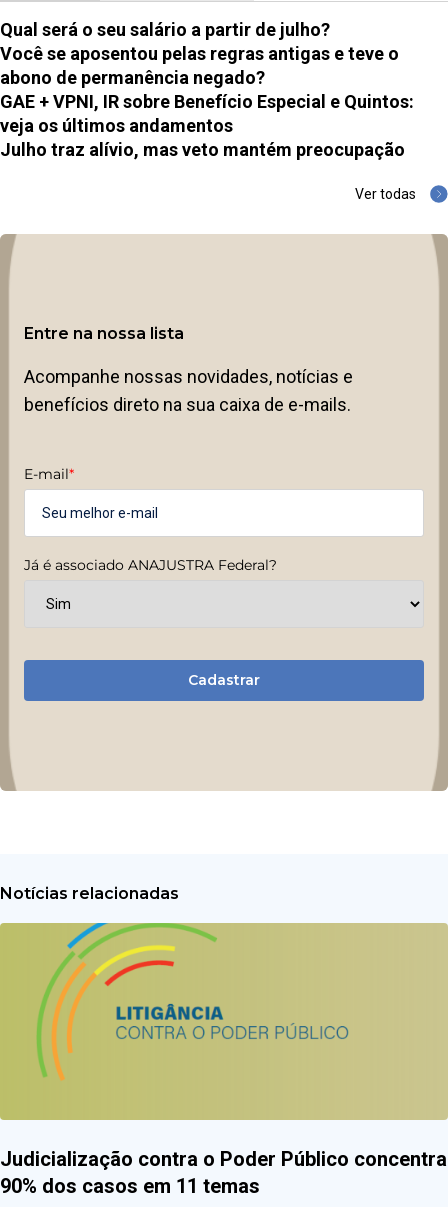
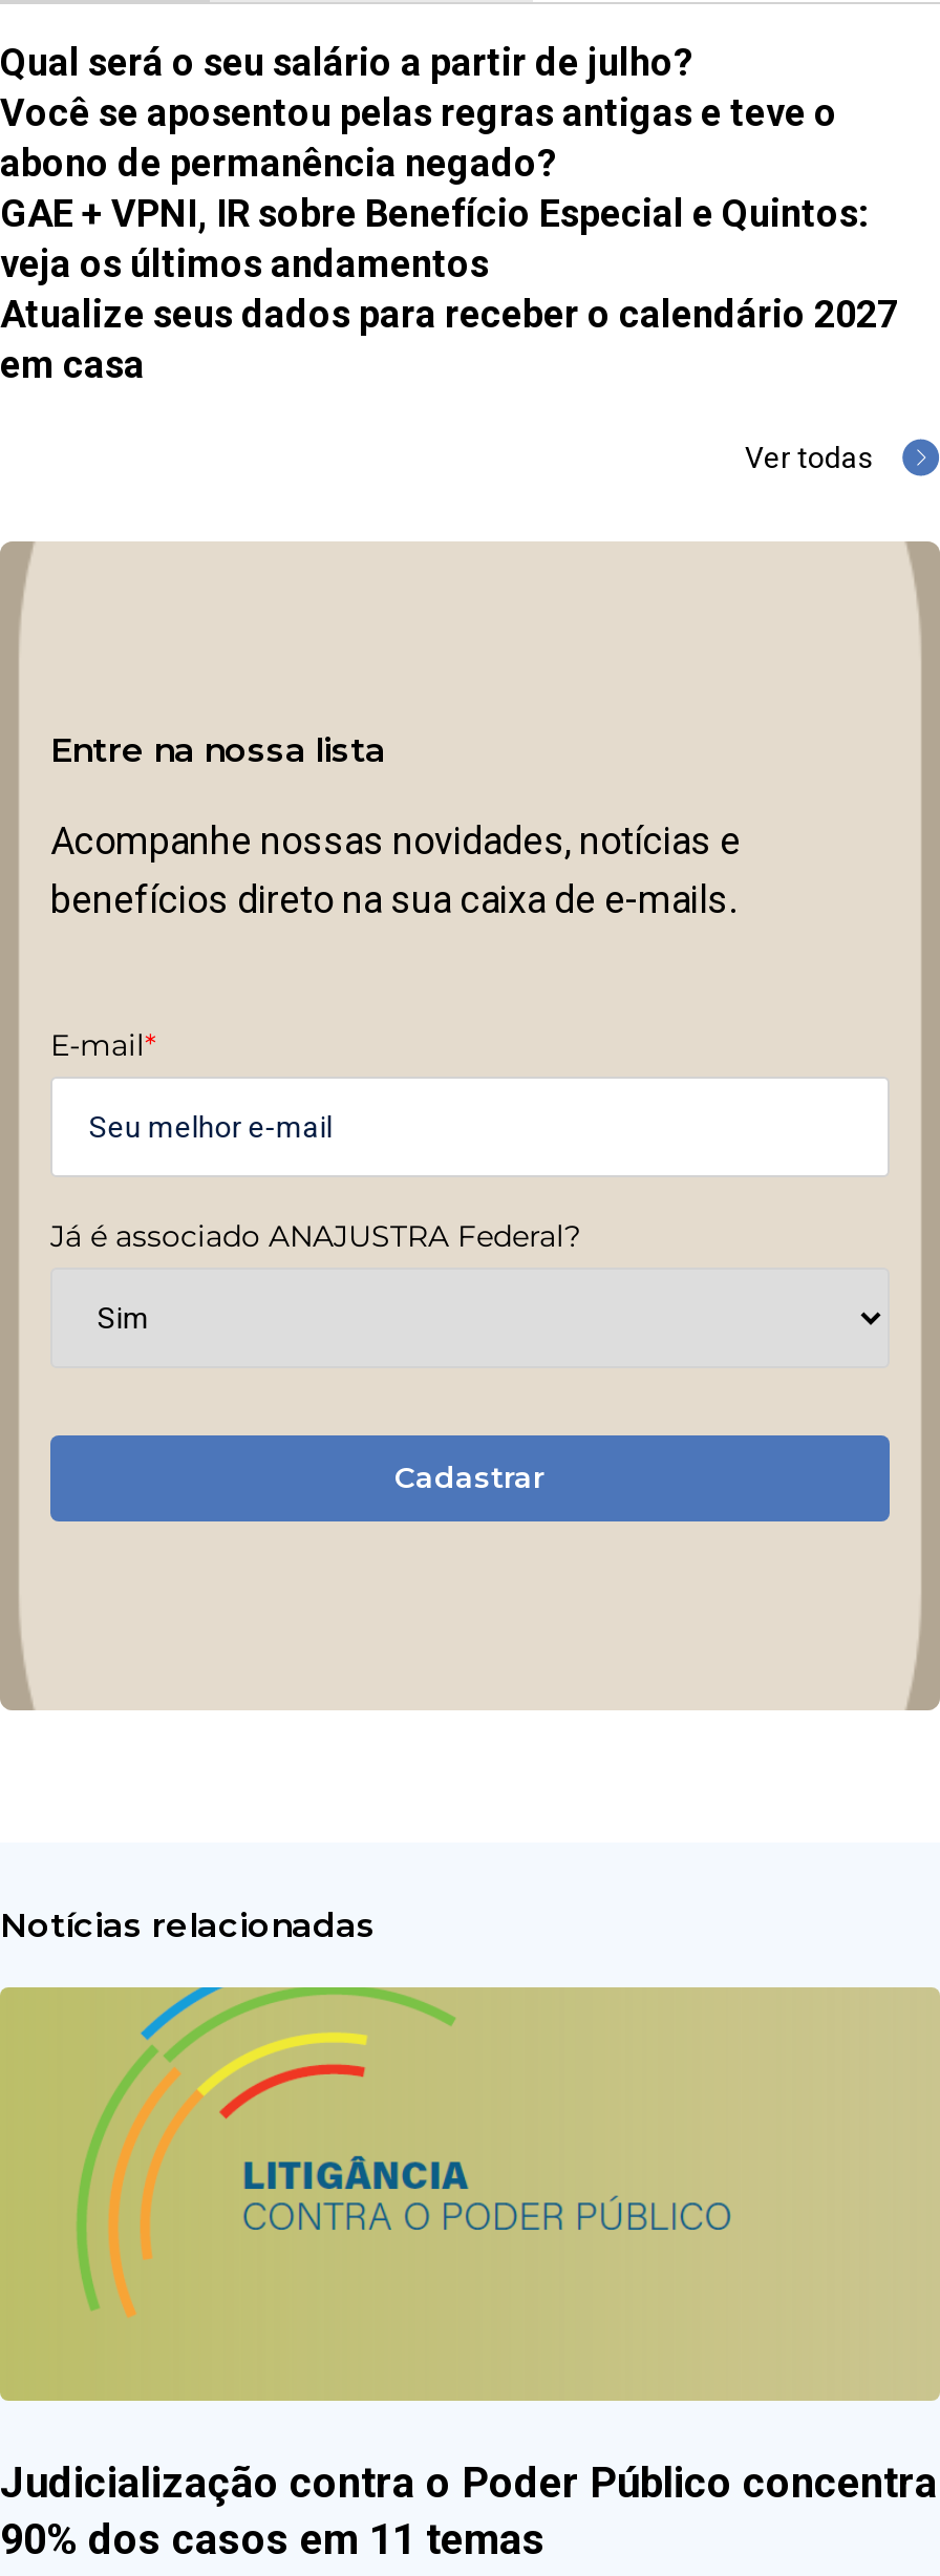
- Julho traz alívio, mas veto mantém preocupação
+ Atualize seus dados para receber o calendário 2027
+ em casa
